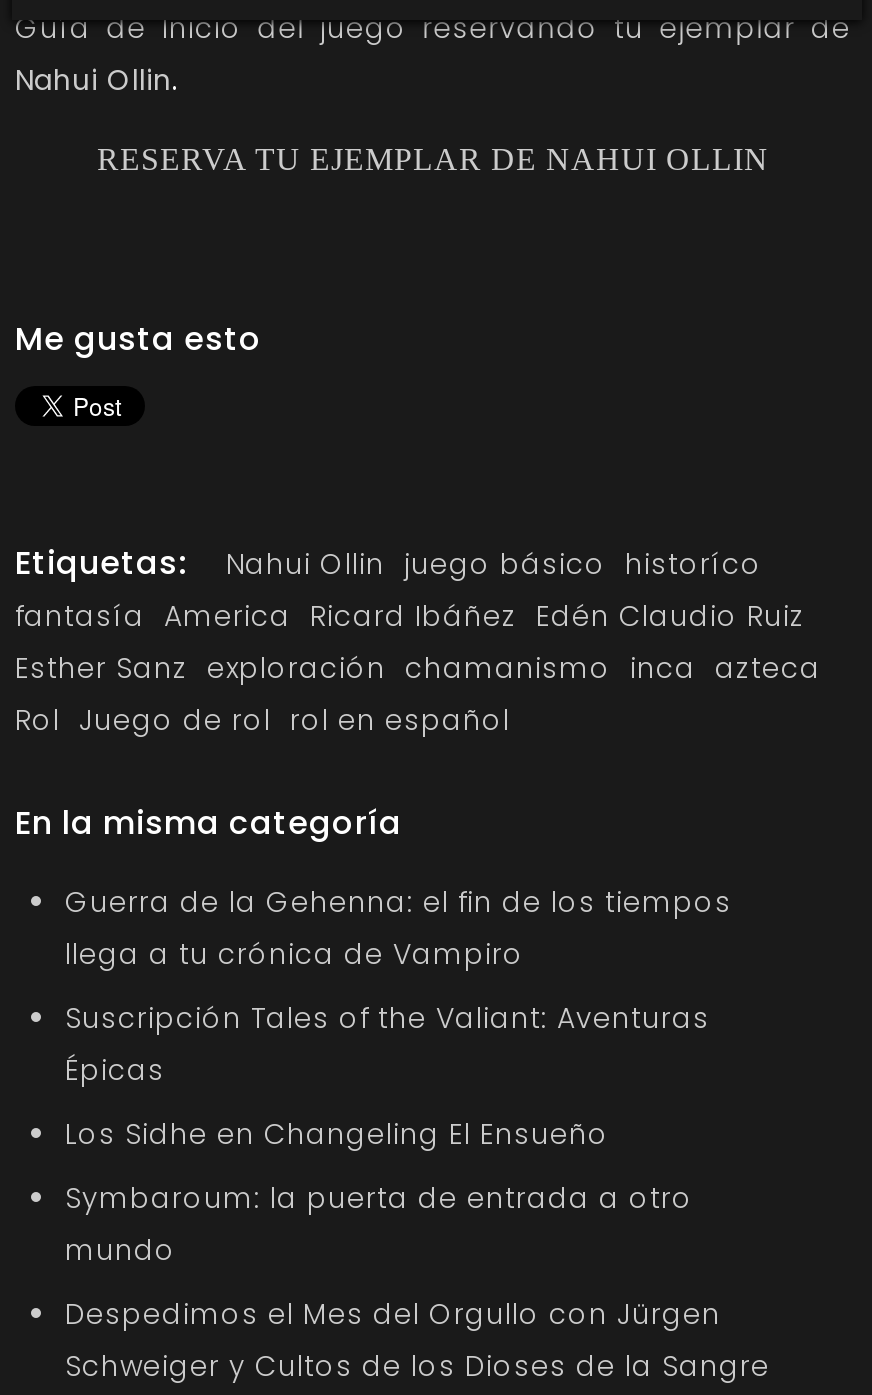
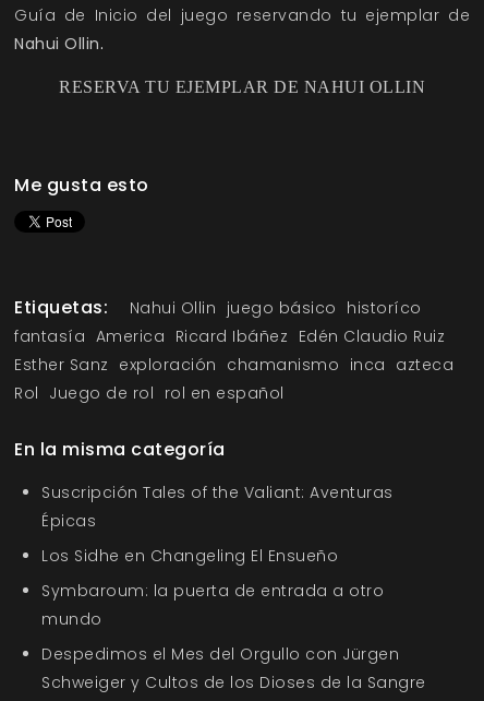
- Guerra de la Gehenna: el fin de los tiempos
- llega a tu crónica de Vampiro
